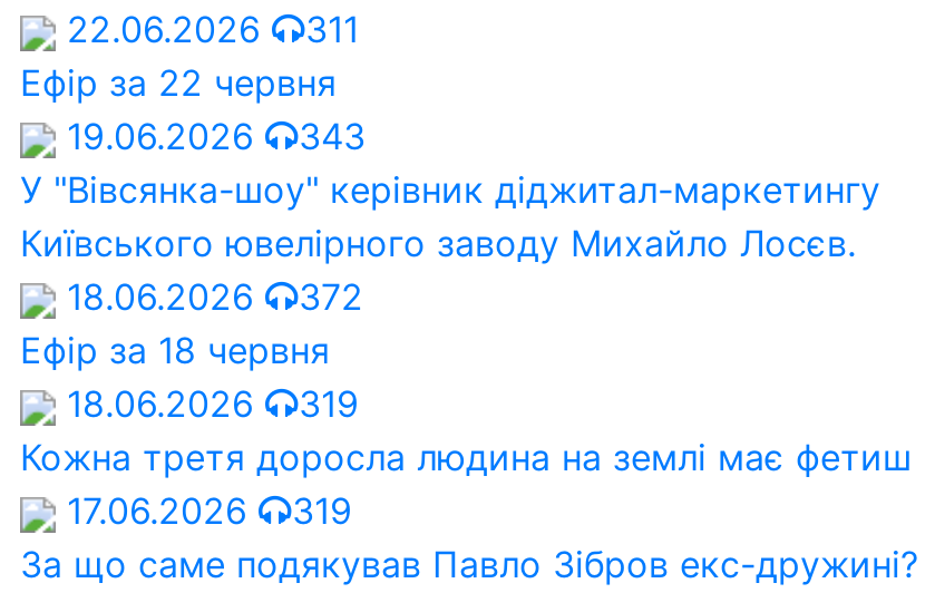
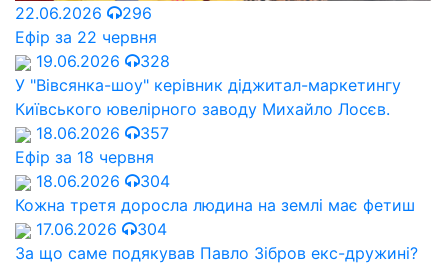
- 22.06.2026 311
+ 22.06.2026 296

- 19.06.2026 343
+ 19.06.2026 328

- 18.06.2026 372
+ 18.06.2026 357

- 18.06.2026 319
+ 18.06.2026 304

- 17.06.2026 319
+ 17.06.2026 304
